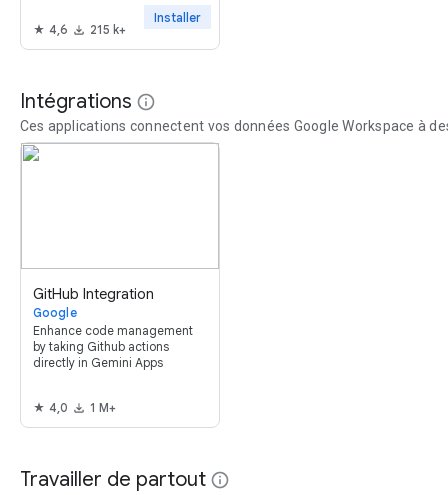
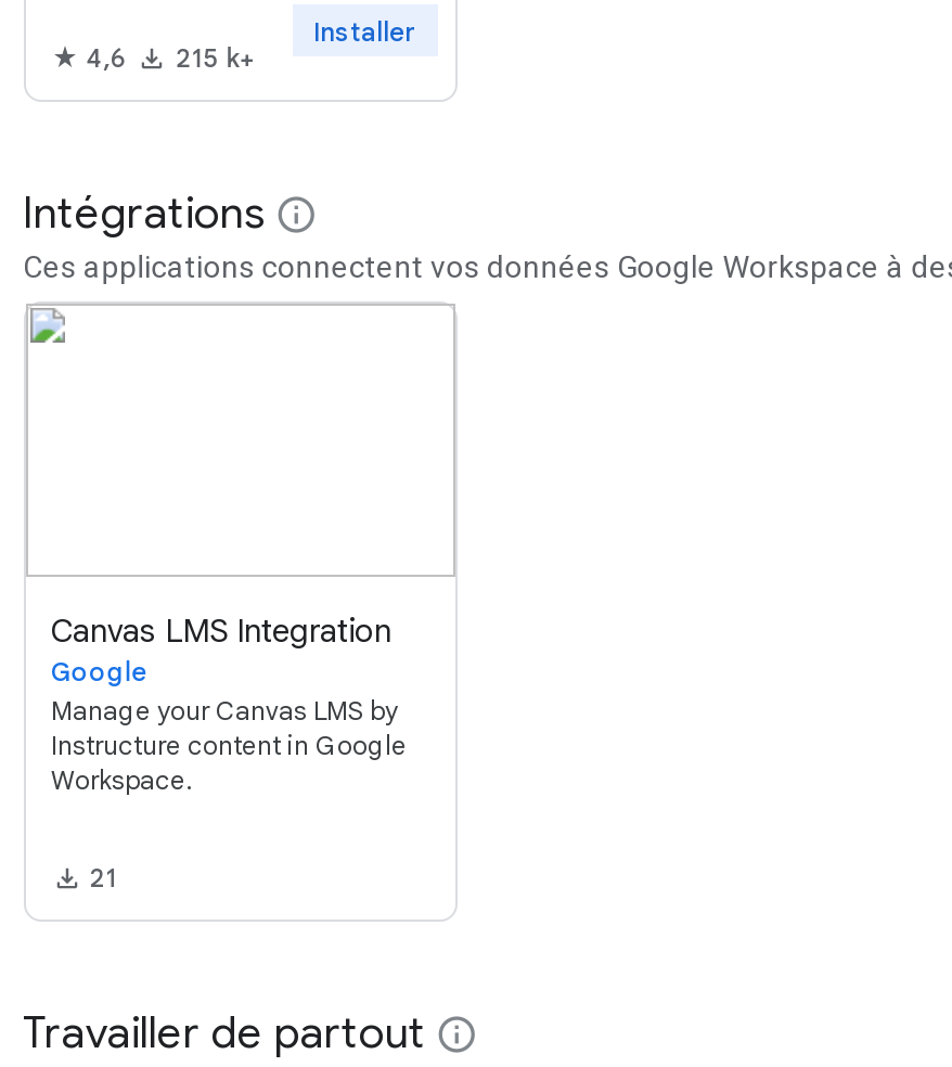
- GitHub Integration
+ Canvas LMS Integration

- Enhance code management
- by taking Github actions
- directly in Gemini Apps
+ Manage your Canvas LMS by
+ Instructure content in Google
+ Workspace.

- 4,0
- 1 M+
+ 21
